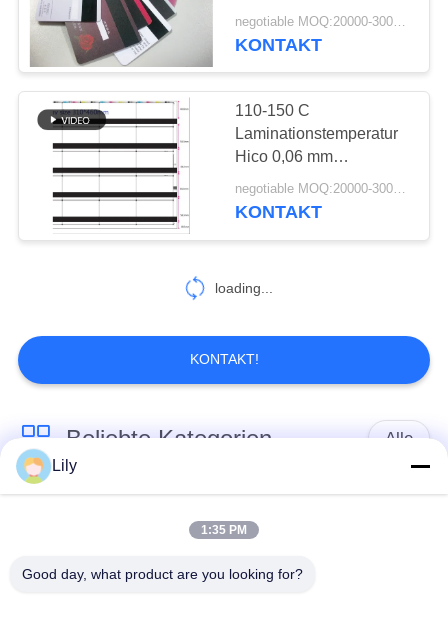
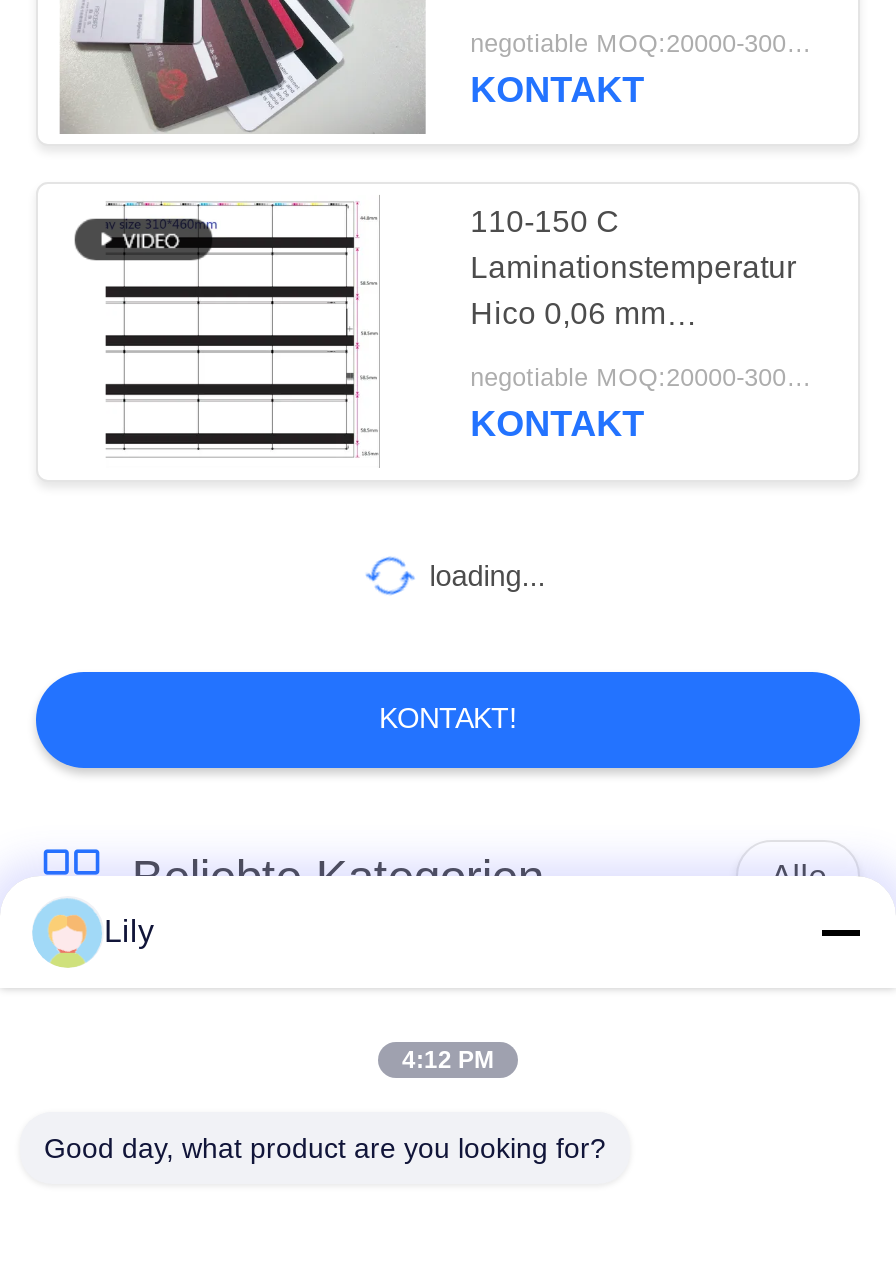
- 1:35 PM
+ 4:12 PM
